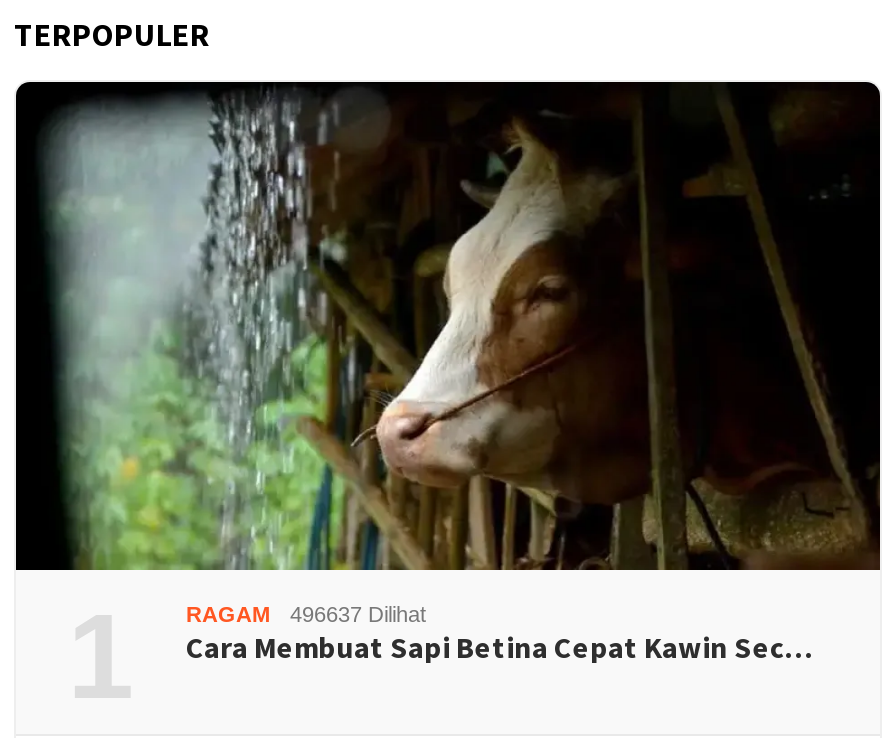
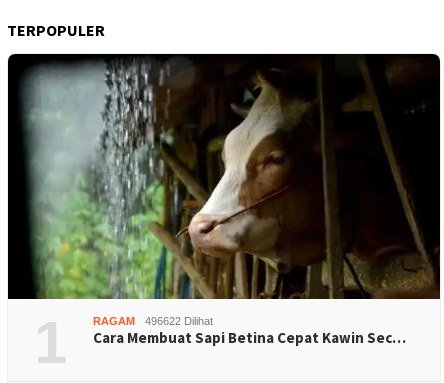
- RAGAM 496637 Dilihat
+ RAGAM 496622 Dilihat
